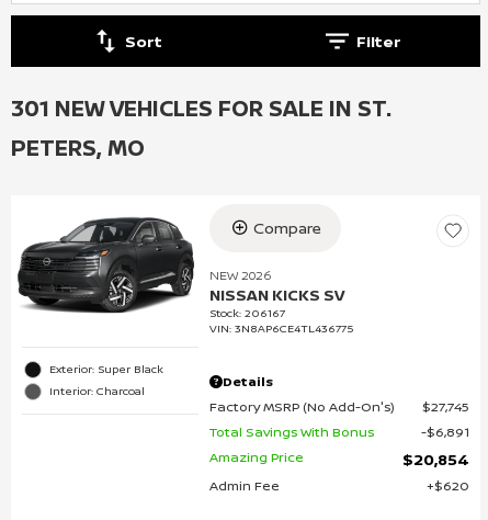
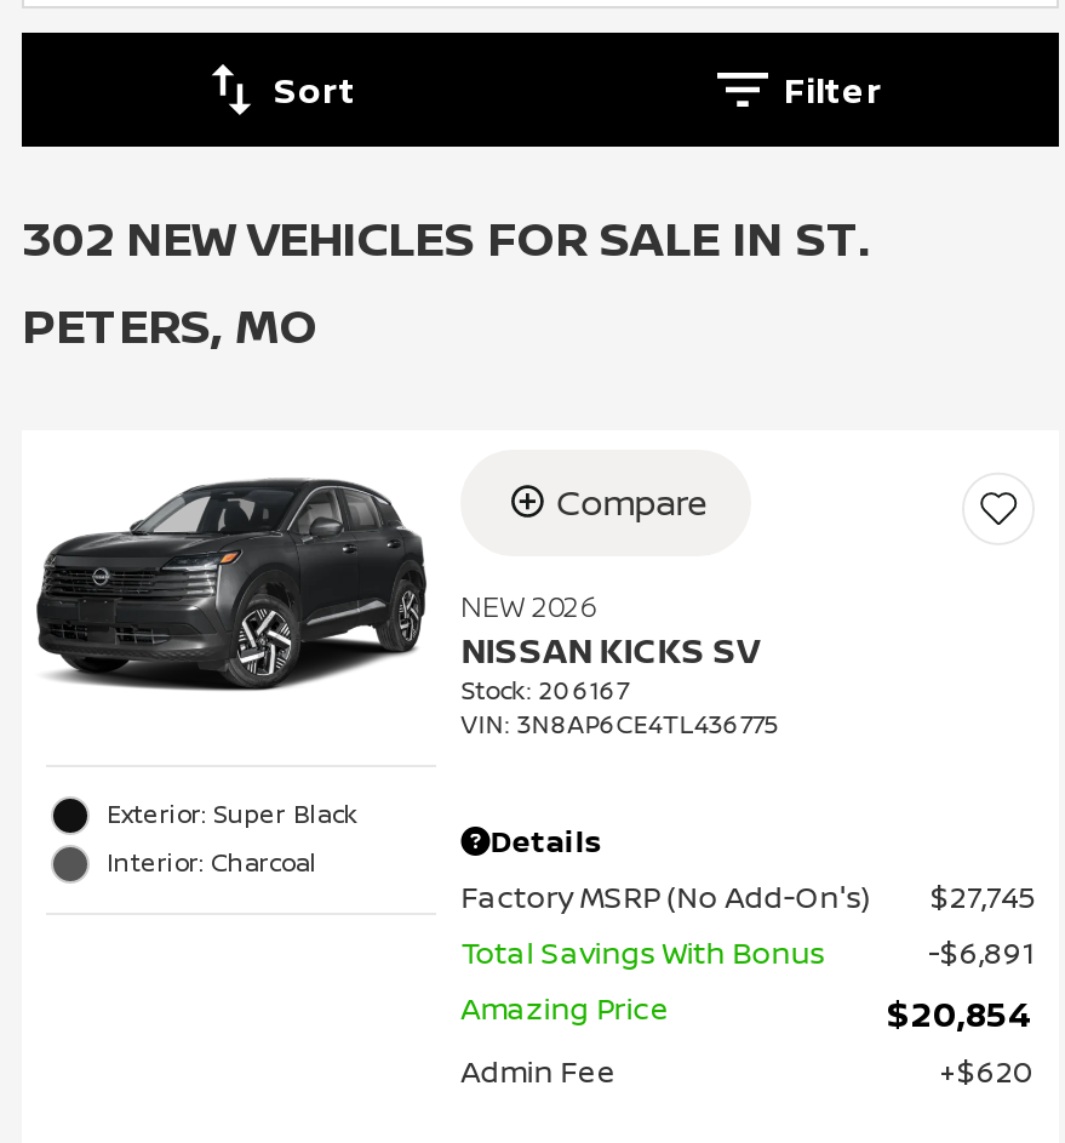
- 301 NEW VEHICLES FOR SALE IN ST.
+ 302 NEW VEHICLES FOR SALE IN ST.
